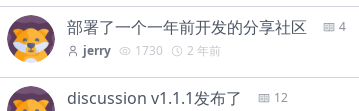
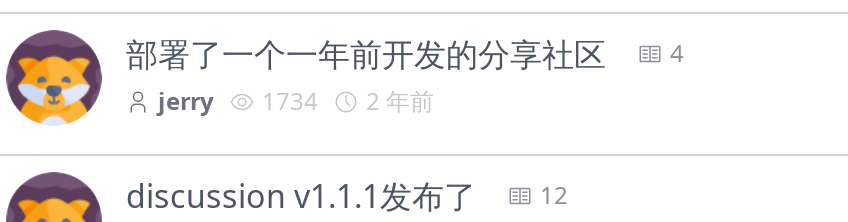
- jerry 1730 2 年前
+ jerry 1734 2 年前
